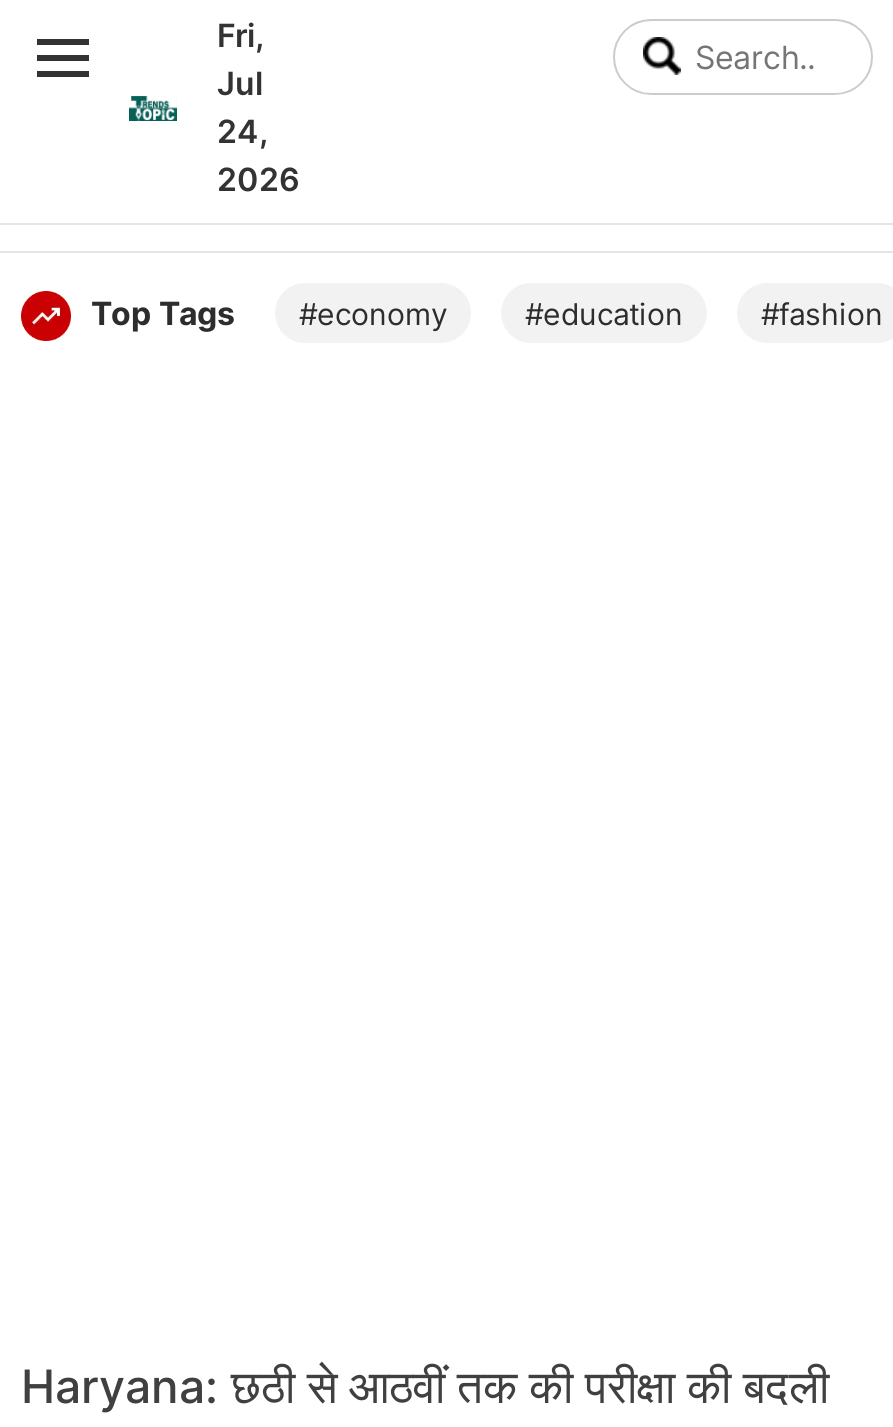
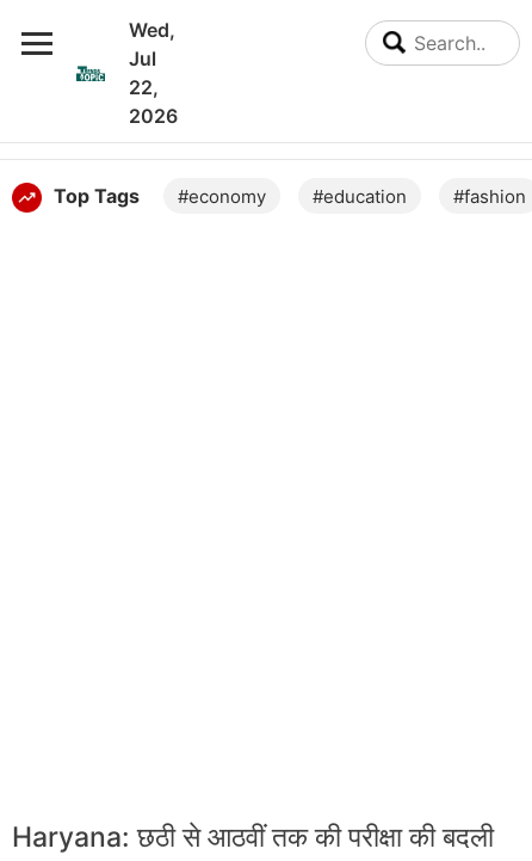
- Fri,
+ Wed,

- 24,
+ 22,
